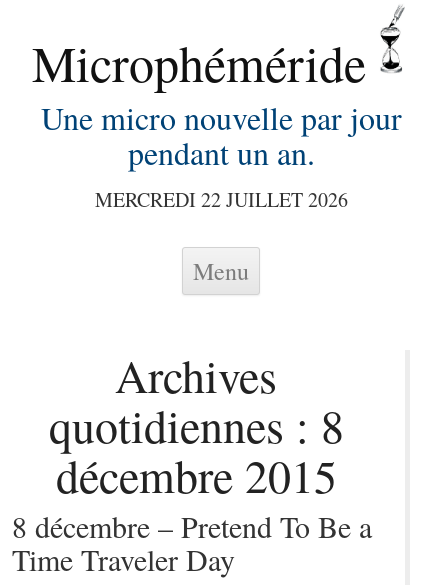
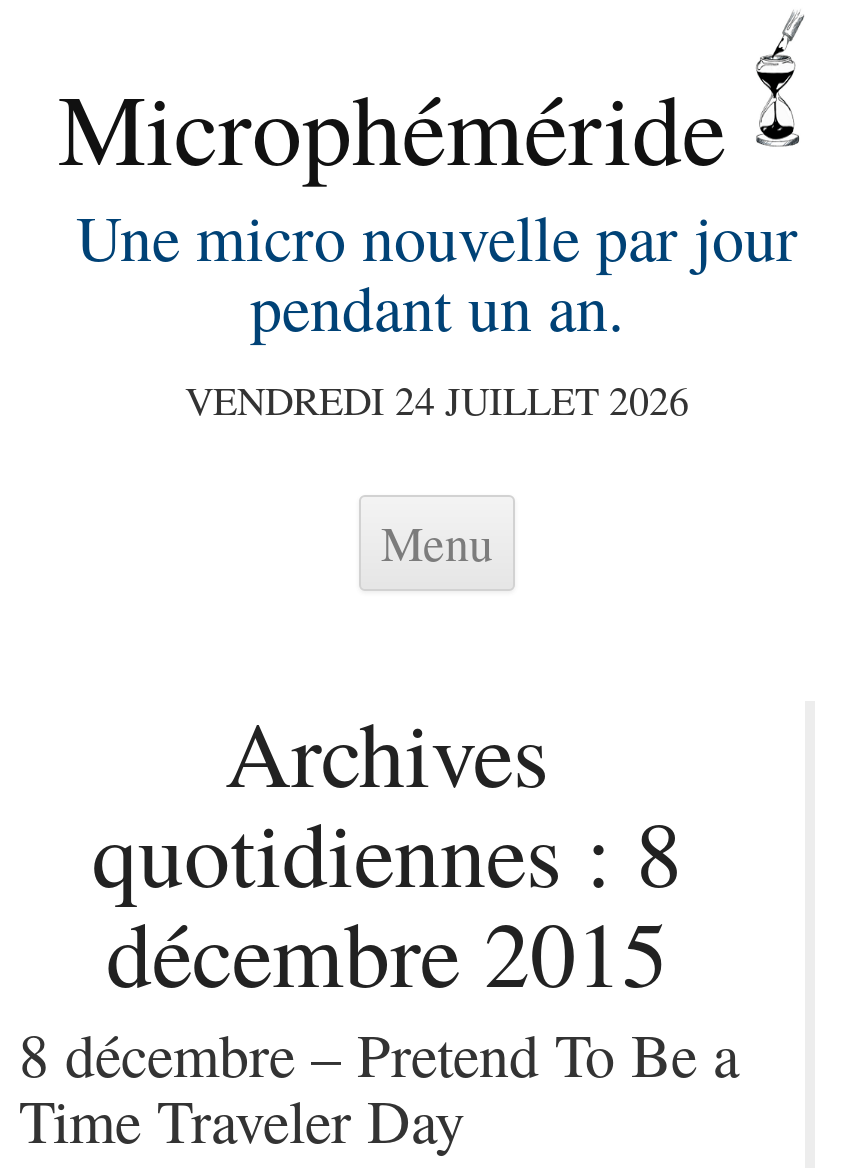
- MERCREDI 22 JUILLET 2026
+ VENDREDI 24 JUILLET 2026
